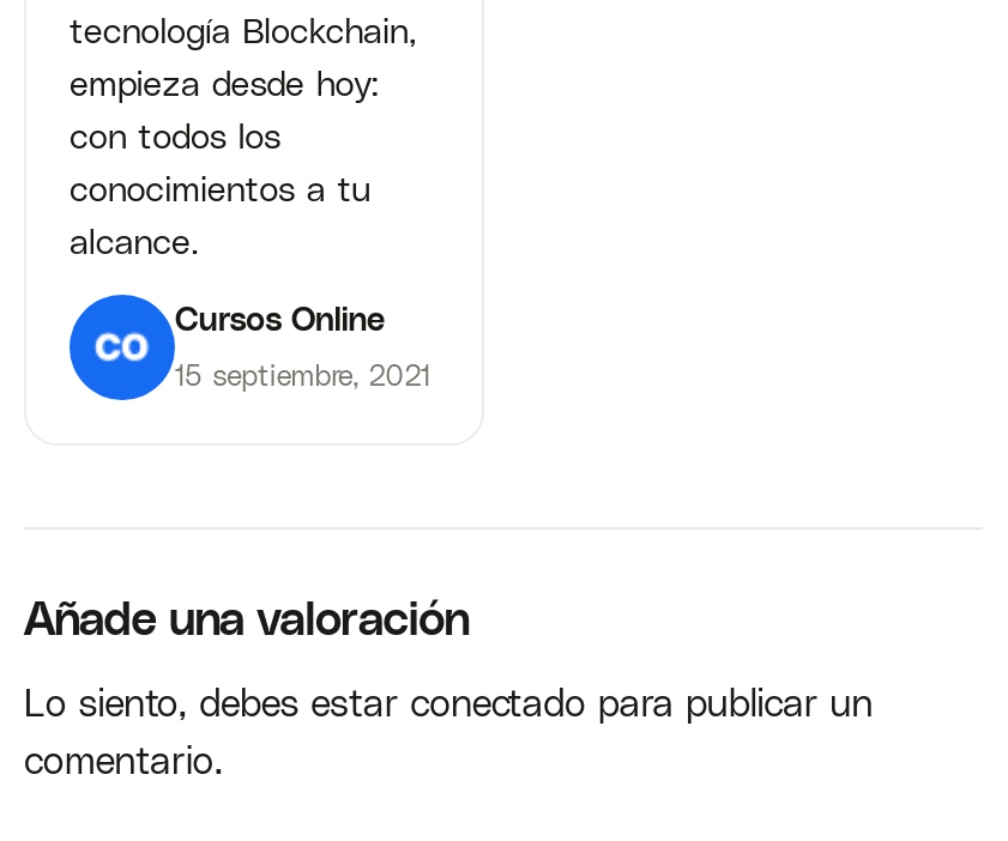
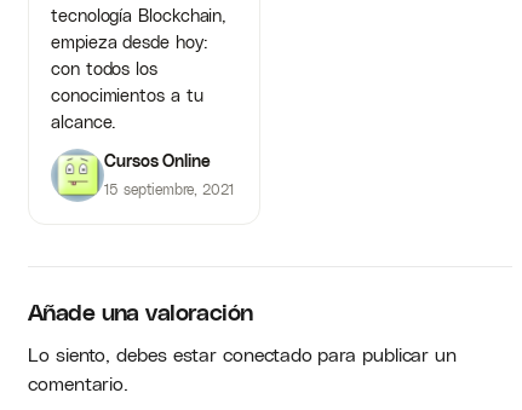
- [image]
+ [image]
